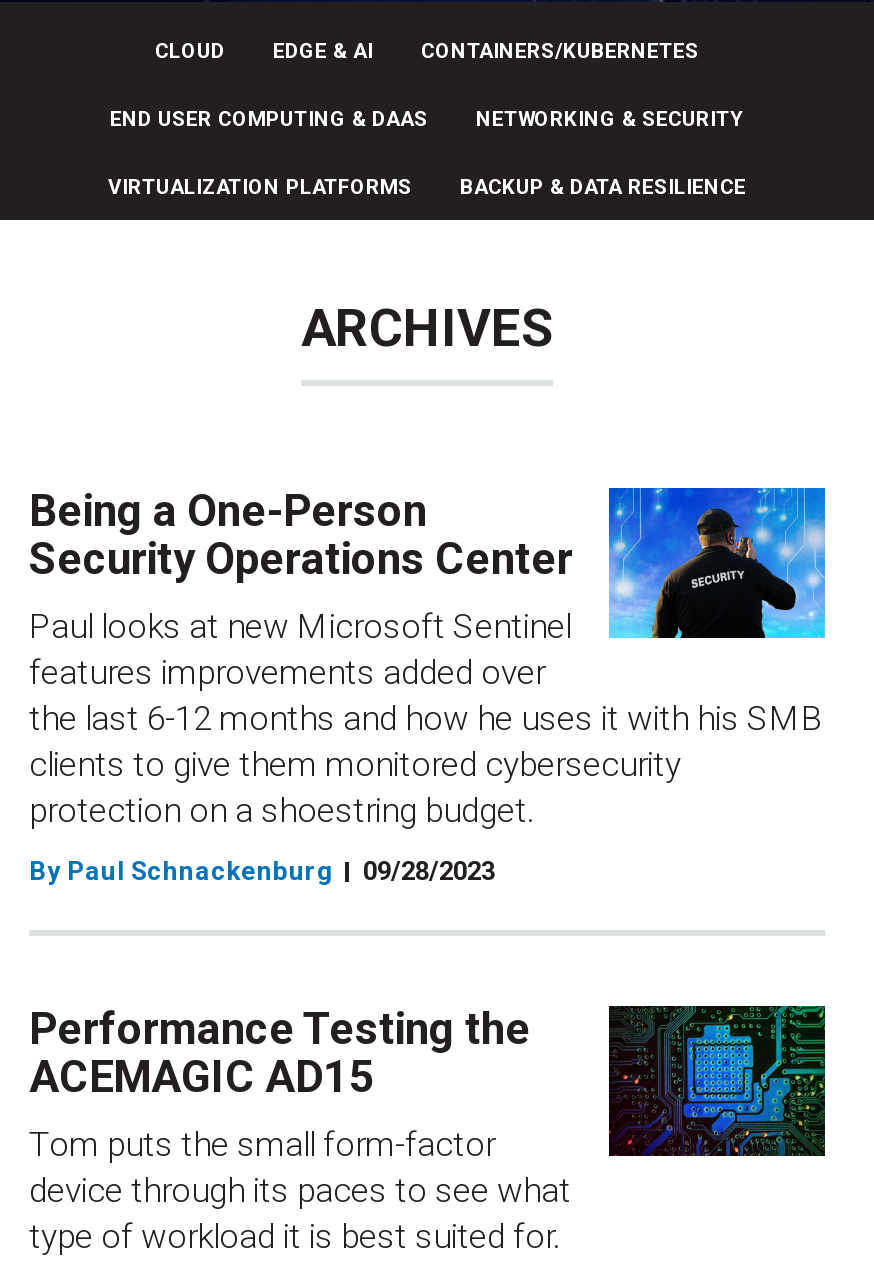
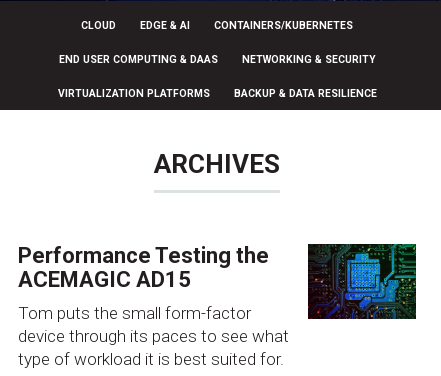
- [image]
- Being a One-Person
- Security Operations Center
- Paul looks at new Microsoft Sentinel
- features improvements added over
- the last 6-12 months and how he uses it with his SMB
- clients to give them monitored cybersecurity
- protection on a shoestring budget.
- By Paul Schnackenburg
- 09/28/2023
